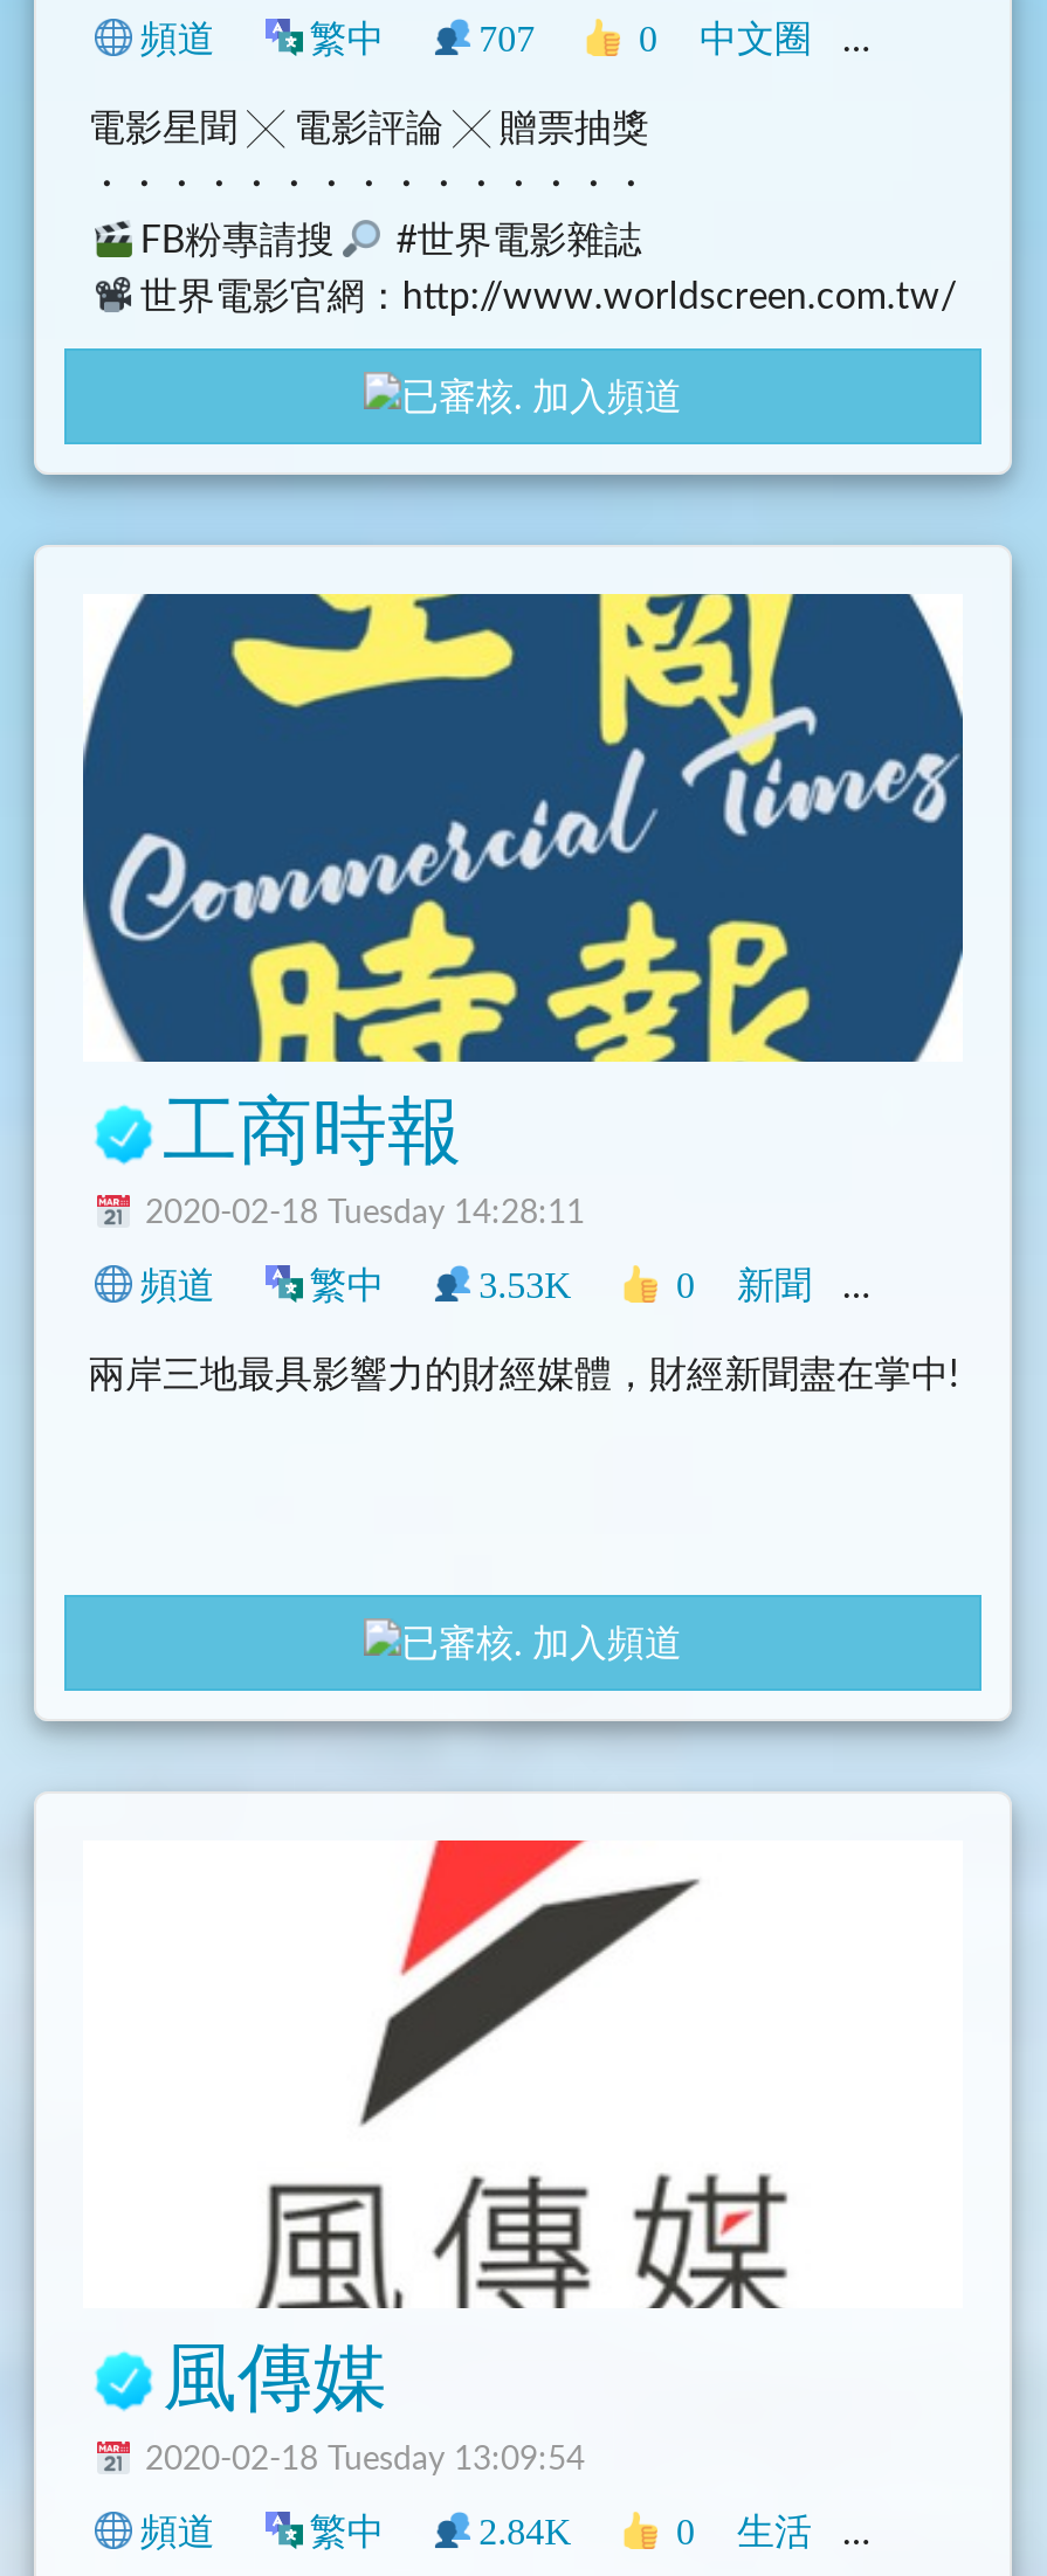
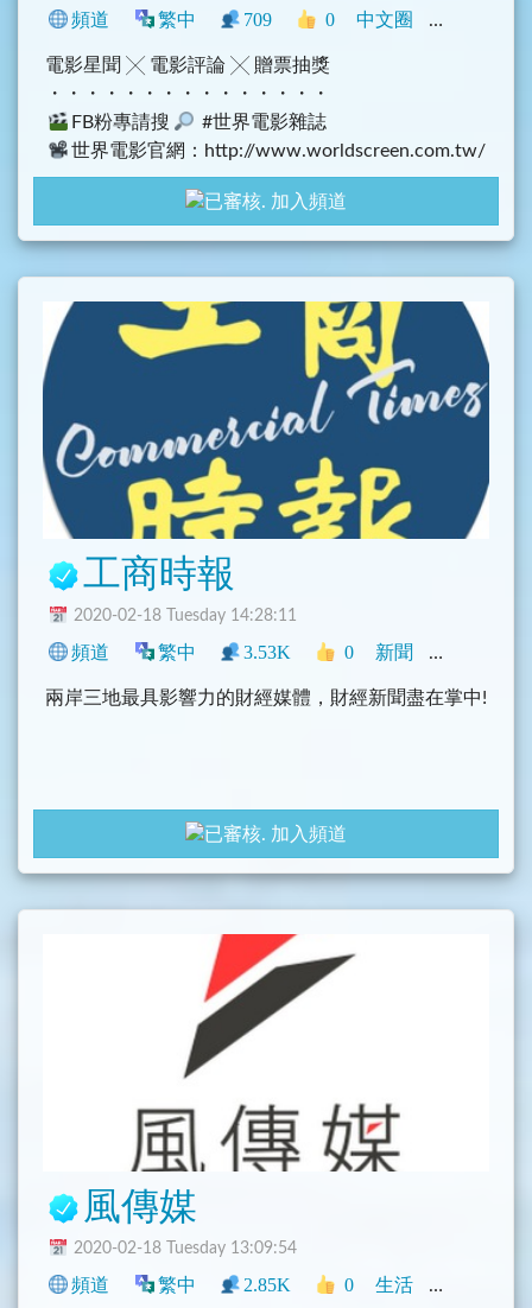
- 707
+ 709

- 2.84K
+ 2.85K
